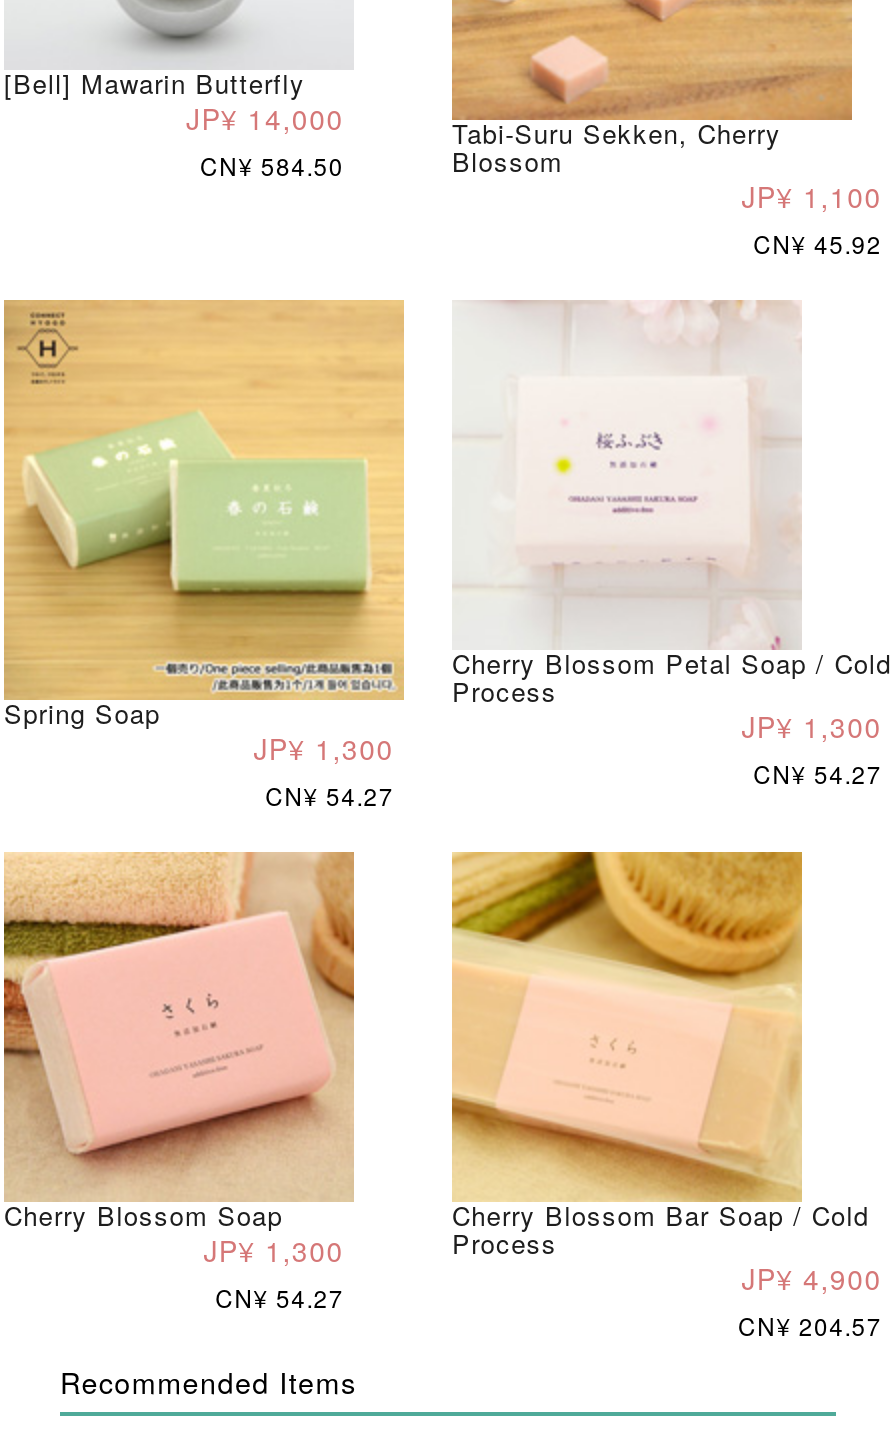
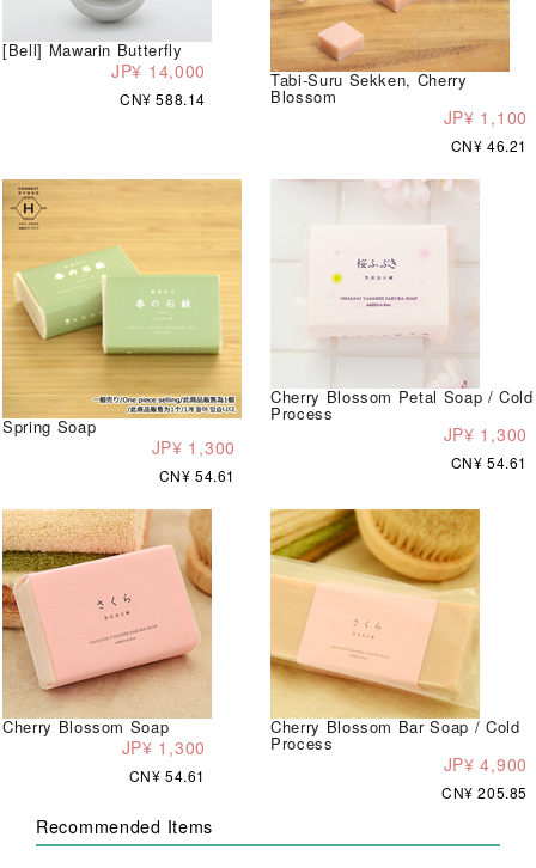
- CN¥ 584.50
+ CN¥ 588.14

- CN¥ 45.92
+ CN¥ 46.21

- CN¥ 54.27
+ CN¥ 54.61

- CN¥ 54.27
+ CN¥ 54.61

- CN¥ 54.27
+ CN¥ 54.61

- CN¥ 204.57
+ CN¥ 205.85
